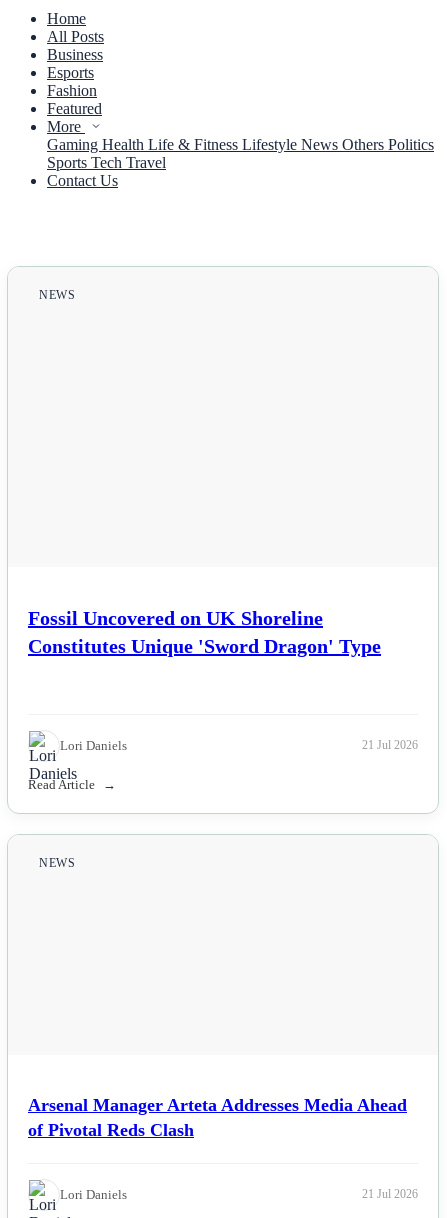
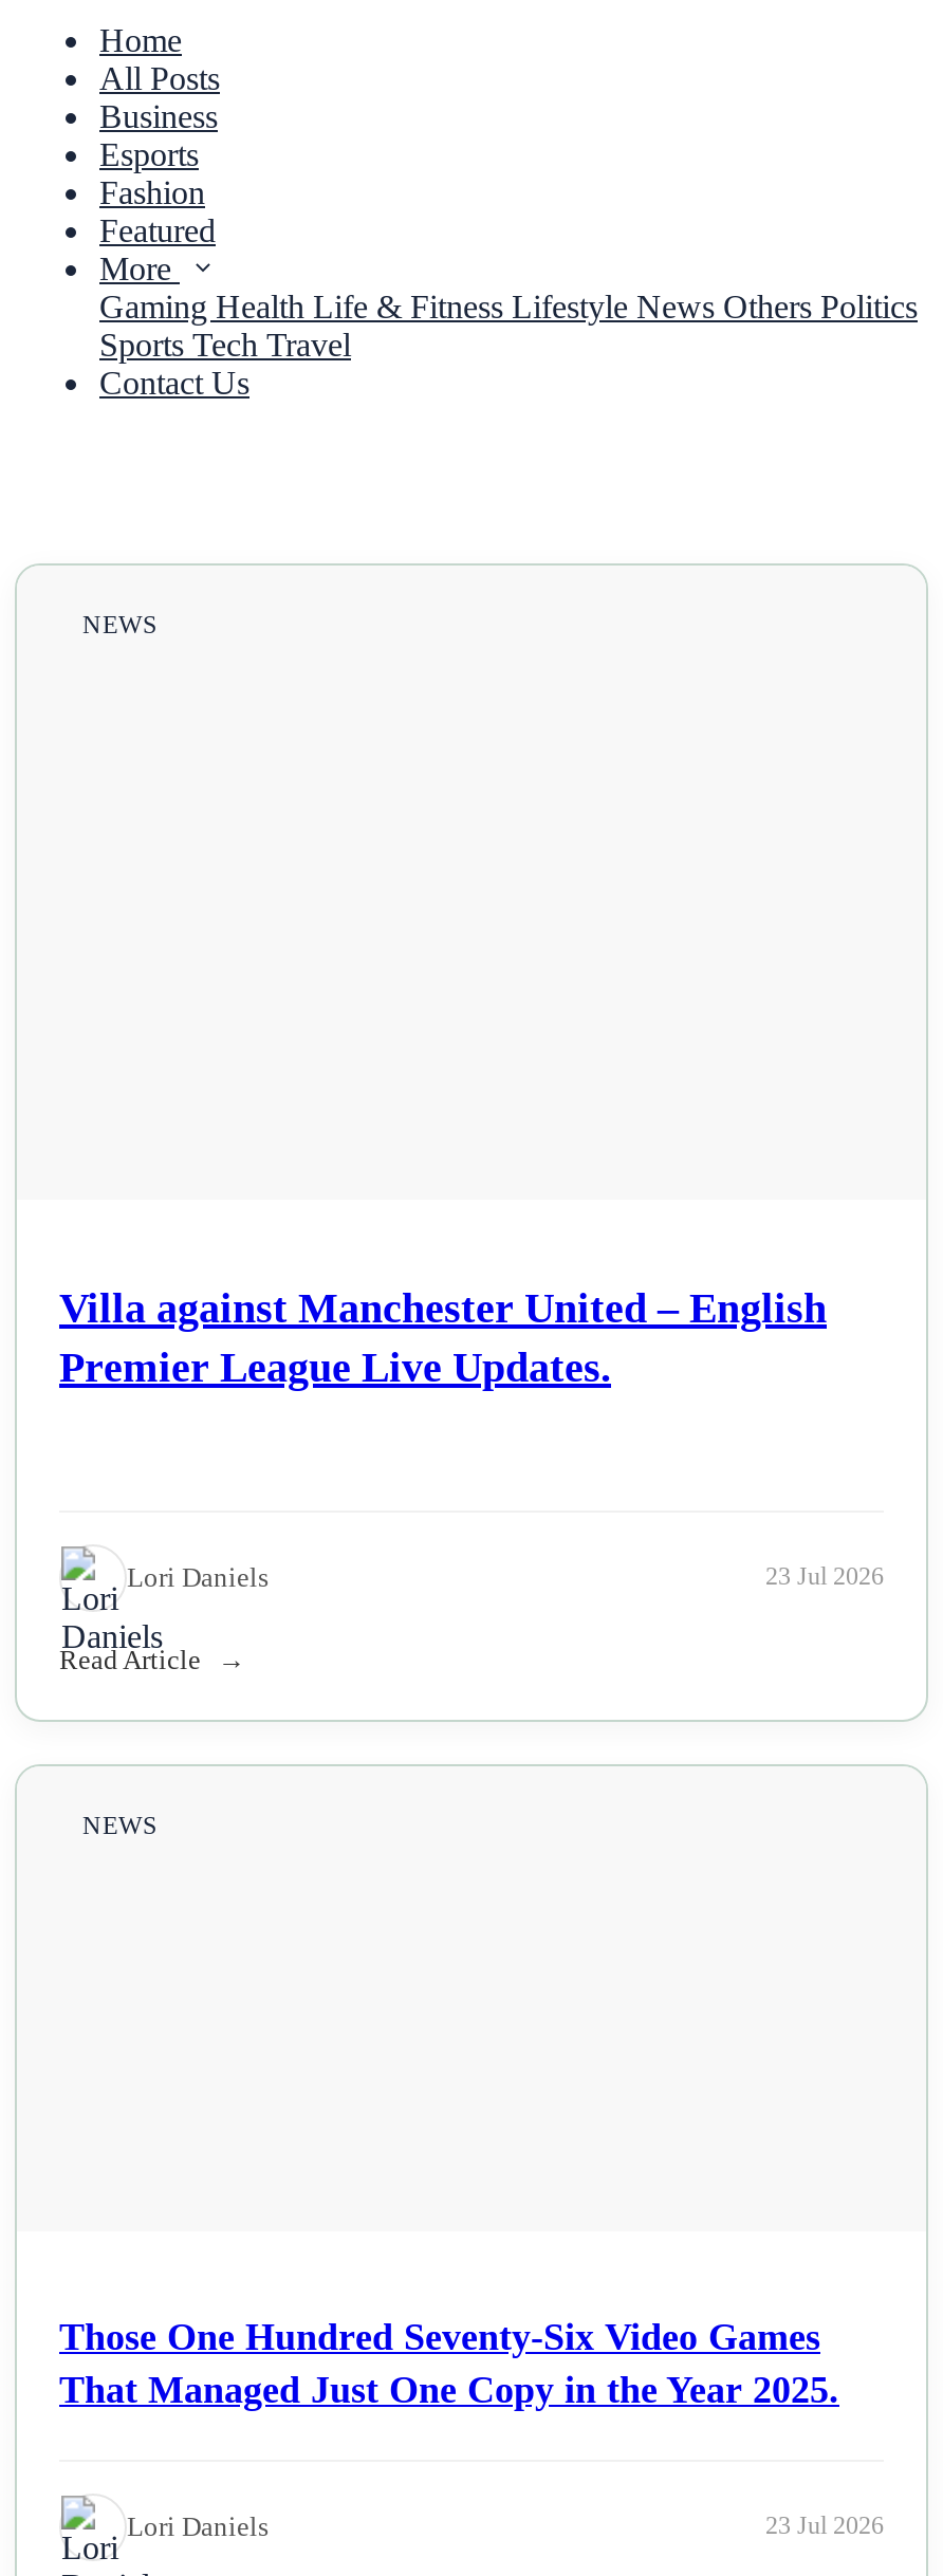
- Fossil Uncovered on UK Shoreline
- Constitutes Unique 'Sword Dragon' Type
+ Villa against Manchester United – English
+ Premier League Live Updates.

- 21 Jul 2026
+ 23 Jul 2026

- Arsenal Manager Arteta Addresses Media Ahead
- of Pivotal Reds Clash
+ Those One Hundred Seventy-Six Video Games
+ That Managed Just One Copy in the Year 2025.

- 21 Jul 2026
+ 23 Jul 2026
